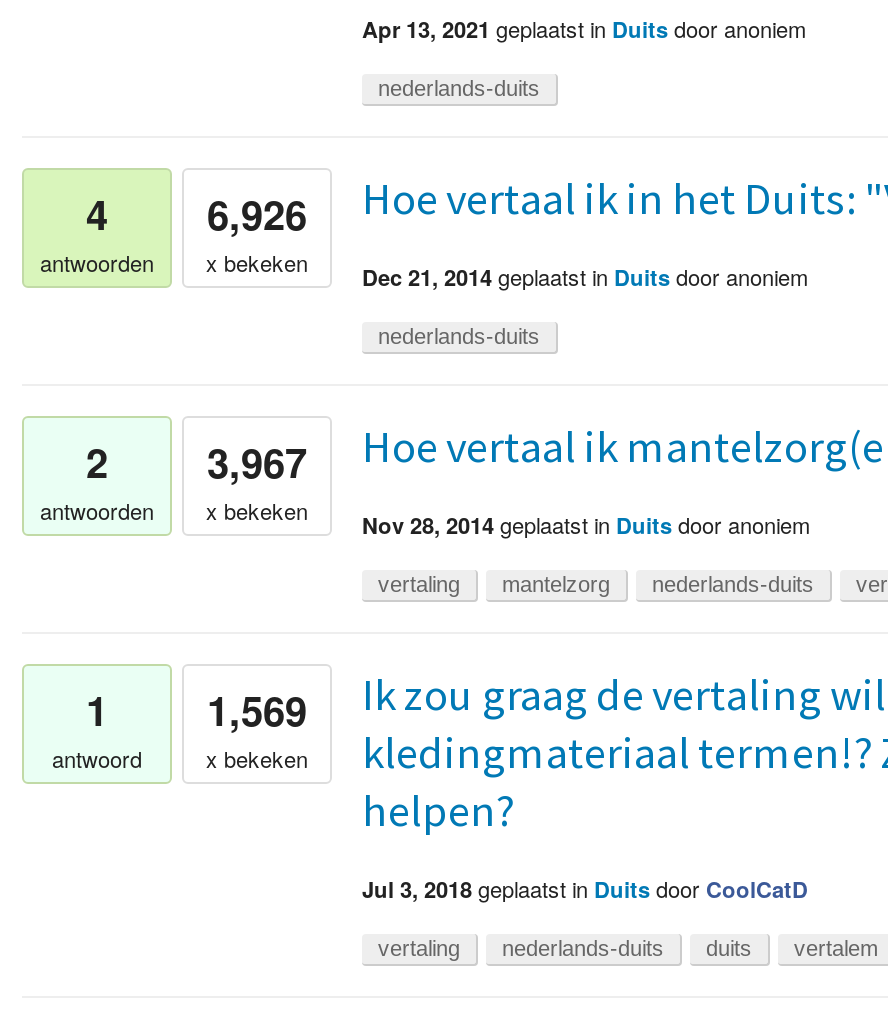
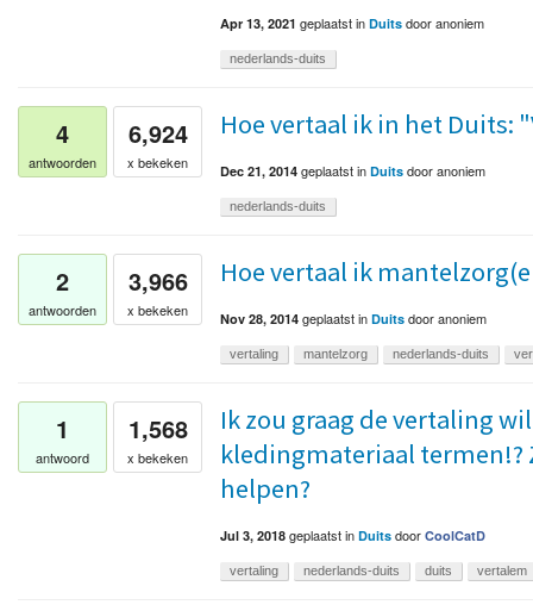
- 6,926
+ 6,924

- 3,967
+ 3,966

- 1,569
+ 1,568
